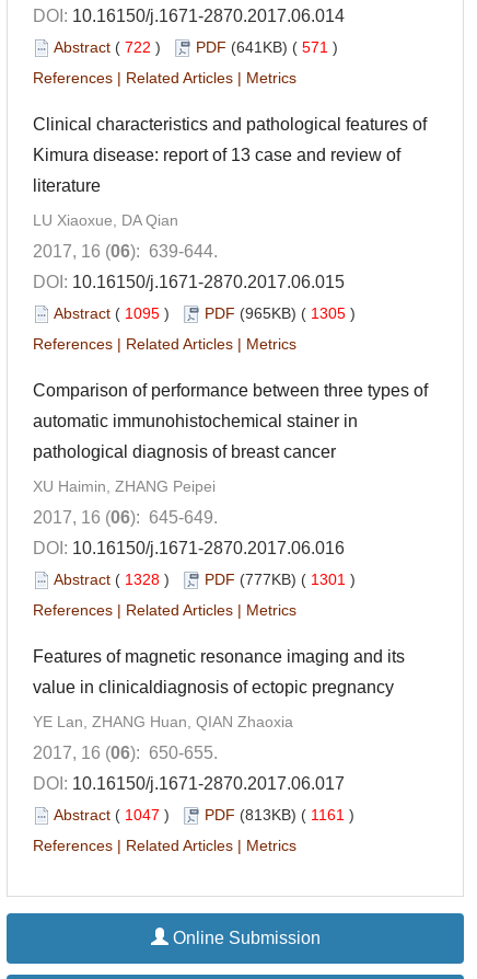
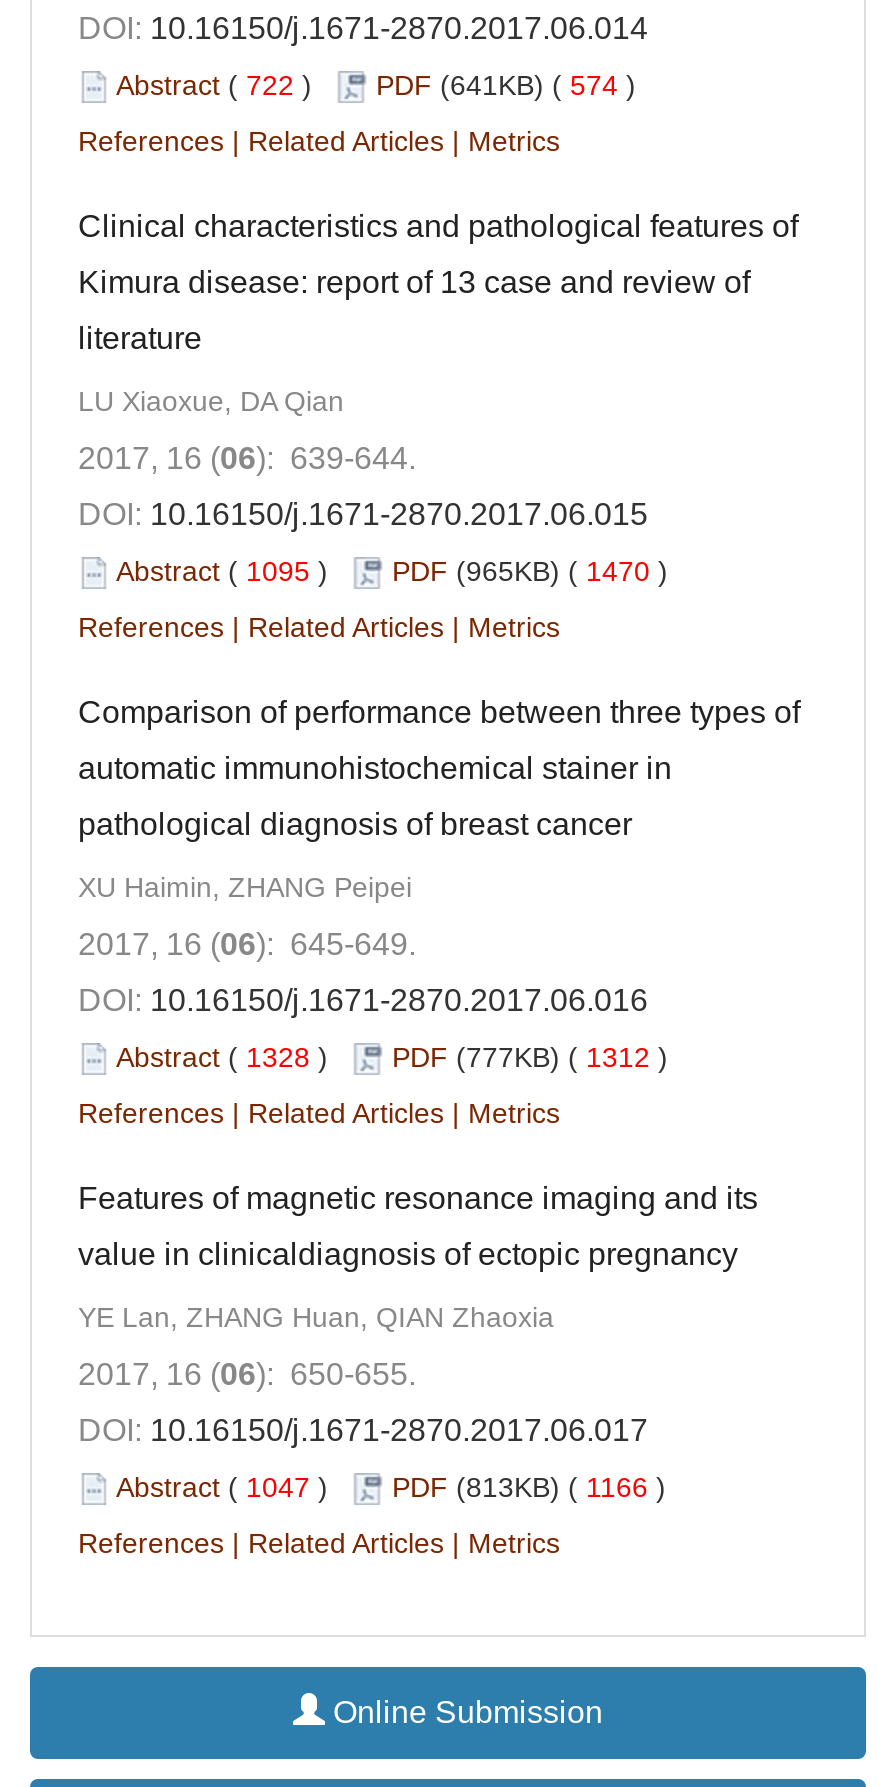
- Abstract (722) PDF (641KB) (571)
+ Abstract (722) PDF (641KB) (574)

- Abstract (1095) PDF (965KB) (1305)
+ Abstract (1095) PDF (965KB) (1470)

- Abstract (1328) PDF (777KB) (1301)
+ Abstract (1328) PDF (777KB) (1312)

- Abstract (1047) PDF (813KB) (1161)
+ Abstract (1047) PDF (813KB) (1166)
